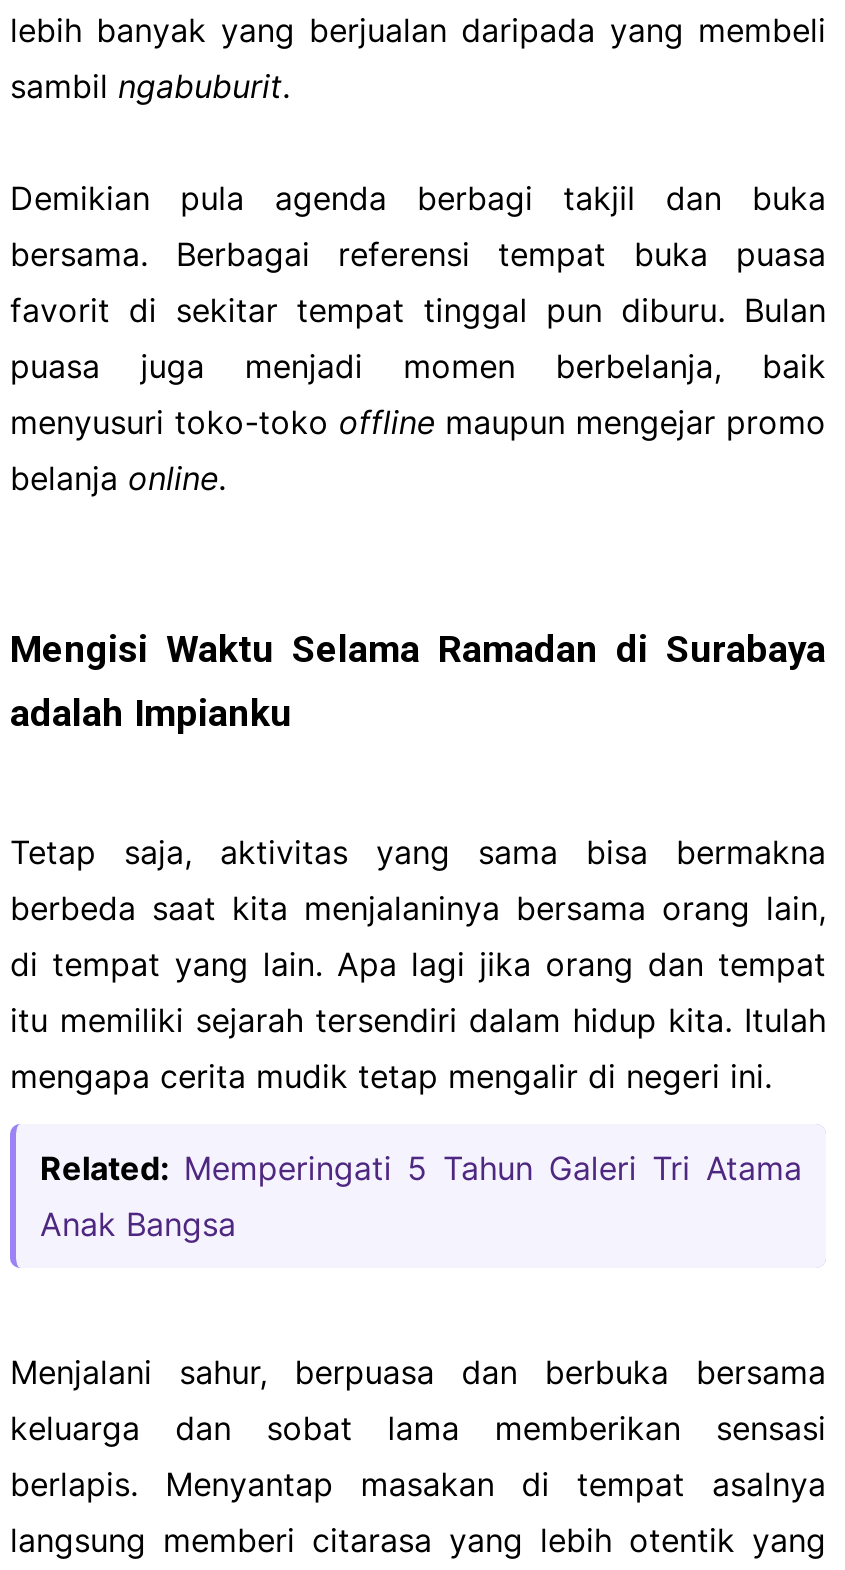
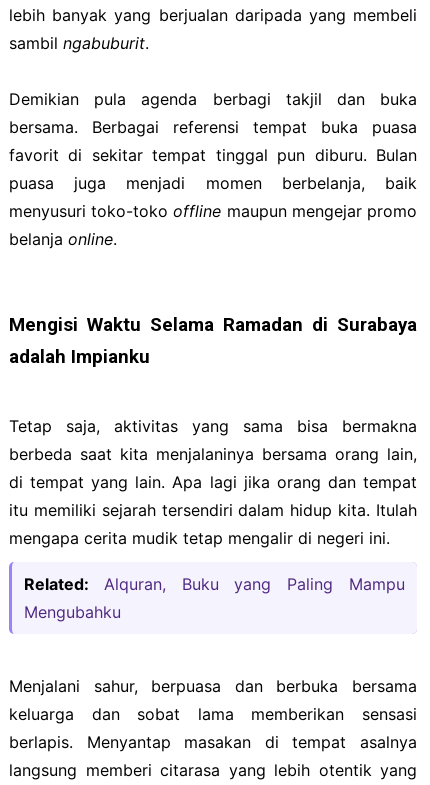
- Related: Memperingati 5 Tahun Galeri Tri Atama
- Anak Bangsa
+ Related: Alquran, Buku yang Paling Mampu
+ Mengubahku
